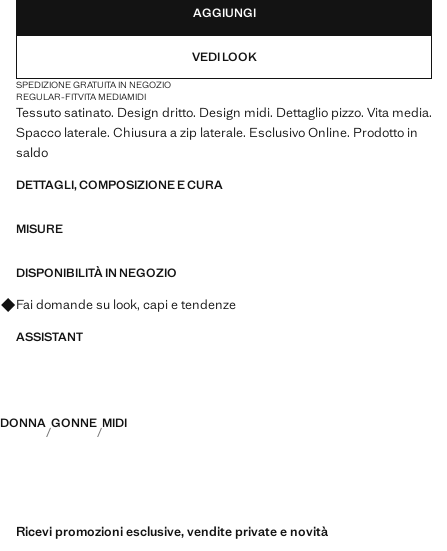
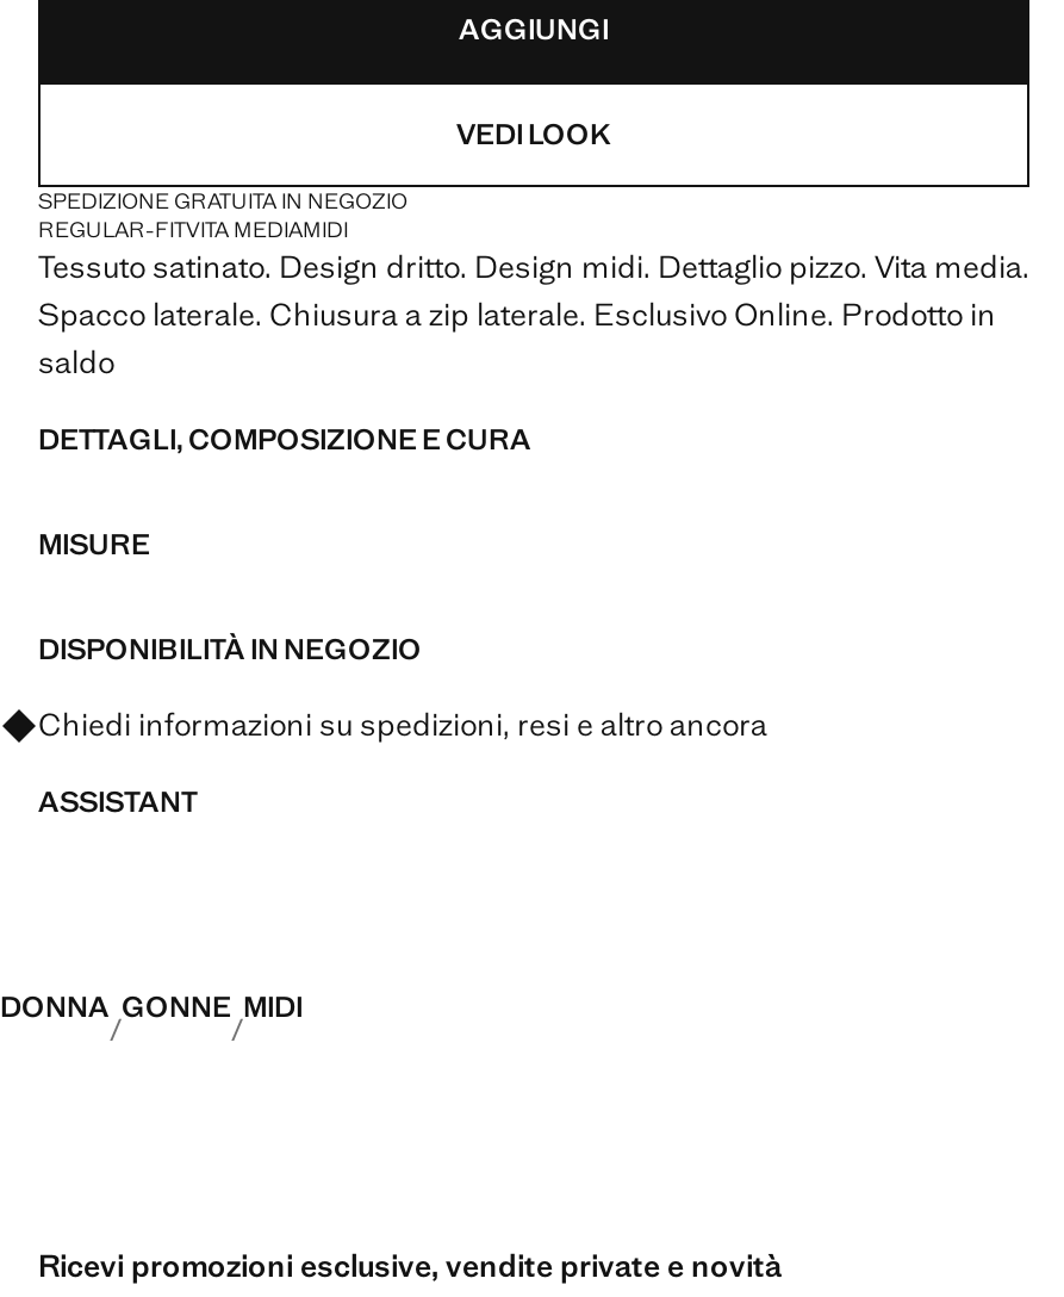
- Fai domande su look, capi e tendenze
+ Chiedi informazioni su spedizioni, resi e altro ancora
